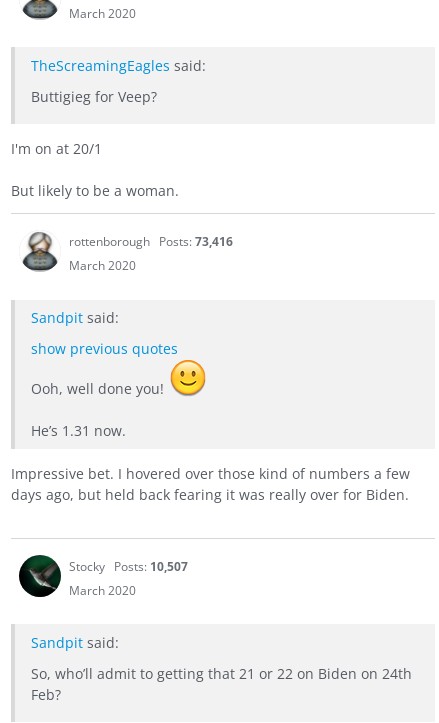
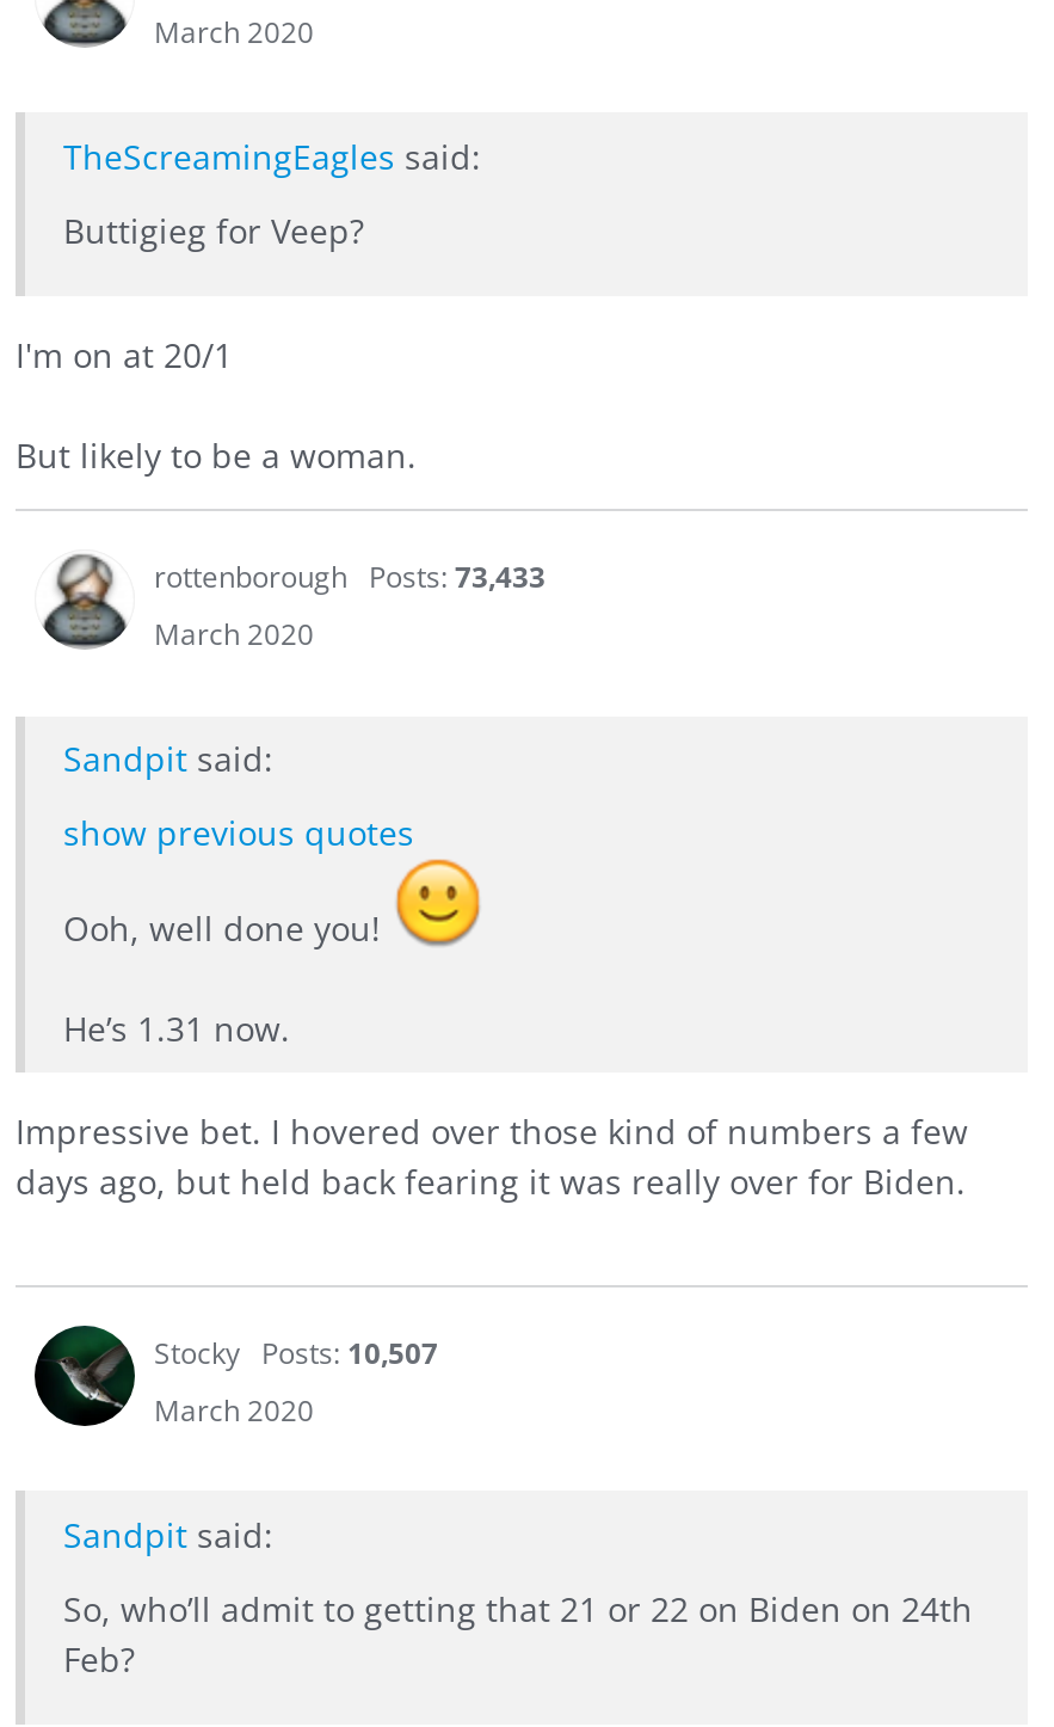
- rottenborough Posts: 73,416
+ rottenborough Posts: 73,433
